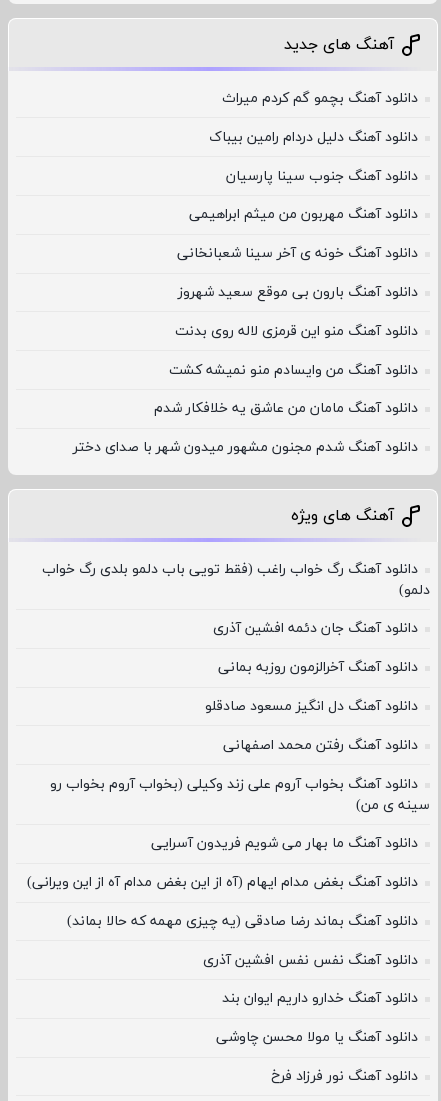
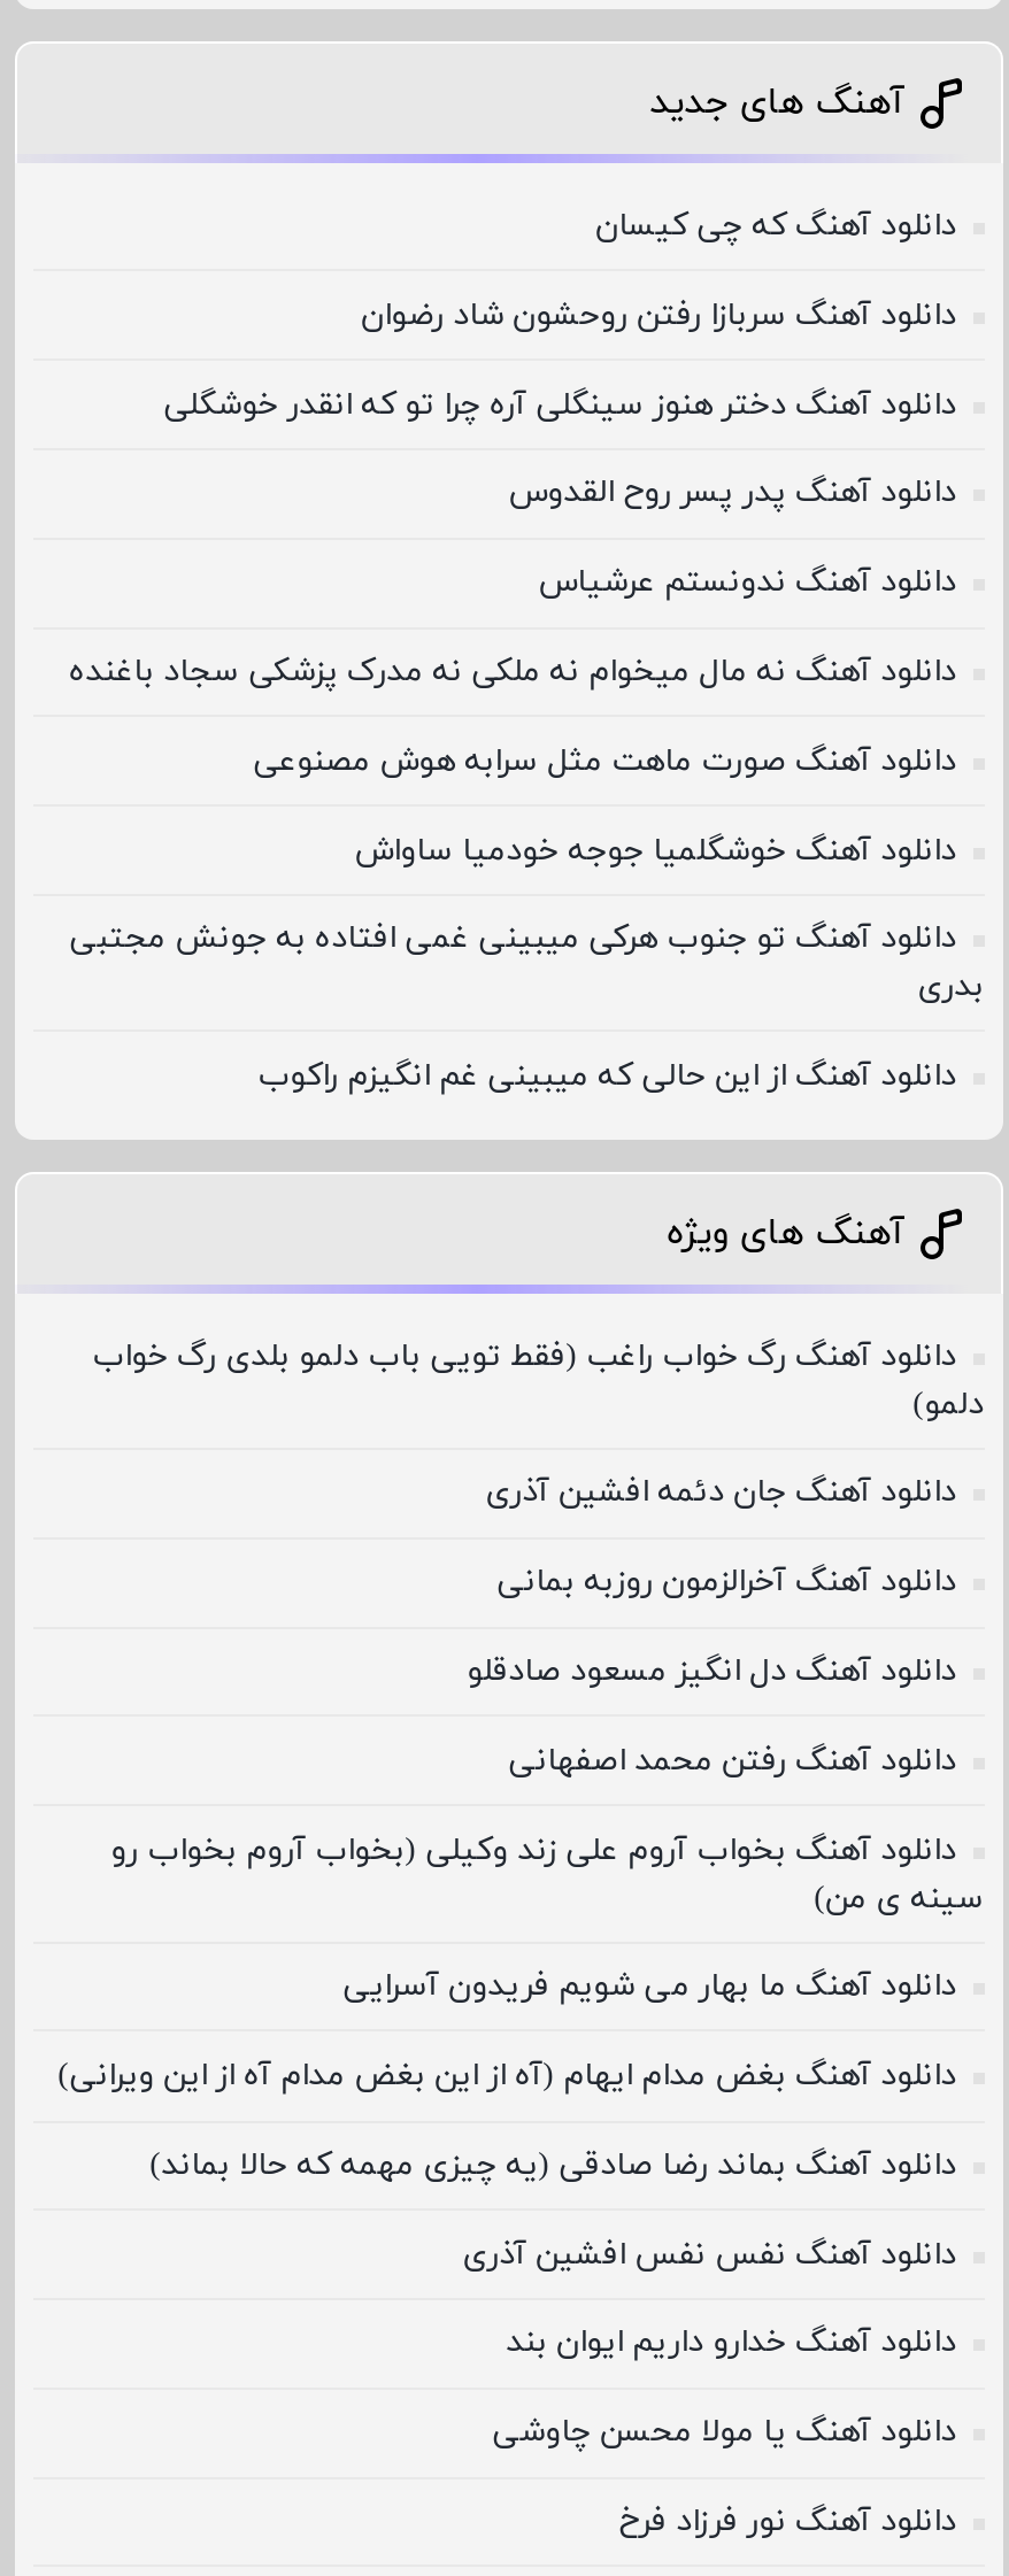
- دانلود آهنگ بچمو گم کردم میراث
+ دانلود آهنگ که چی کیسان

- دانلود آهنگ دلیل دردام رامین بیباک
+ دانلود آهنگ سربازا رفتن روحشون شاد رضوان

- دانلود آهنگ جنوب سینا پارسیان
+ دانلود آهنگ دختر هنوز سینگلی آره چرا تو که انقدر خوشگلی

- دانلود آهنگ مهربون من میثم ابراهیمی
+ دانلود آهنگ پدر پسر روح القدوس

- دانلود آهنگ خونه ی آخر سینا شعبانخانی
+ دانلود آهنگ ندونستم عرشیاس

- دانلود آهنگ بارون بی موقع سعید شهروز
+ دانلود آهنگ نه مال میخوام نه ملکی نه مدرک پزشکی سجاد باغنده

- دانلود آهنگ منو این قرمزی لاله روی بدنت
+ دانلود آهنگ صورت ماهت مثل سرابه هوش مصنوعی

- دانلود آهنگ من وایسادم منو نمیشه کشت
+ دانلود آهنگ خوشگلمیا جوجه خودمیا ساواش

- دانلود آهنگ مامان من عاشق یه خلافکار شدم
+ دانلود آهنگ تو جنوب هرکی میبینی غمی افتاده به جونش مجتبی
+ بدری

- دانلود آهنگ شدم مجنون مشهور میدون شهر با صدای دختر
+ دانلود آهنگ از این حالی که میبینی غم انگیزم راکوب
